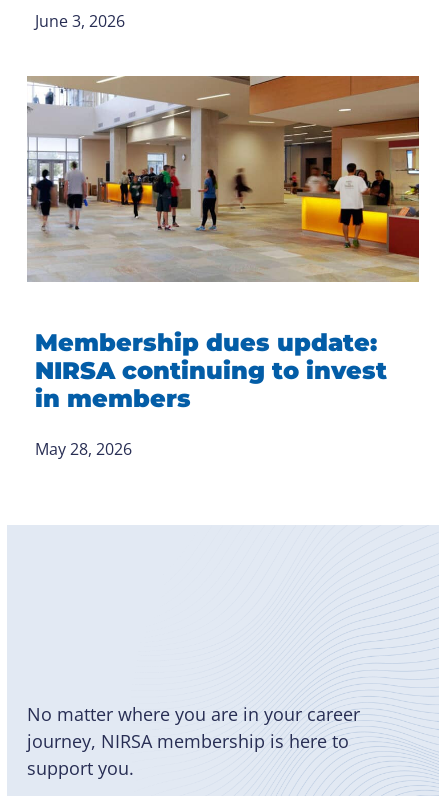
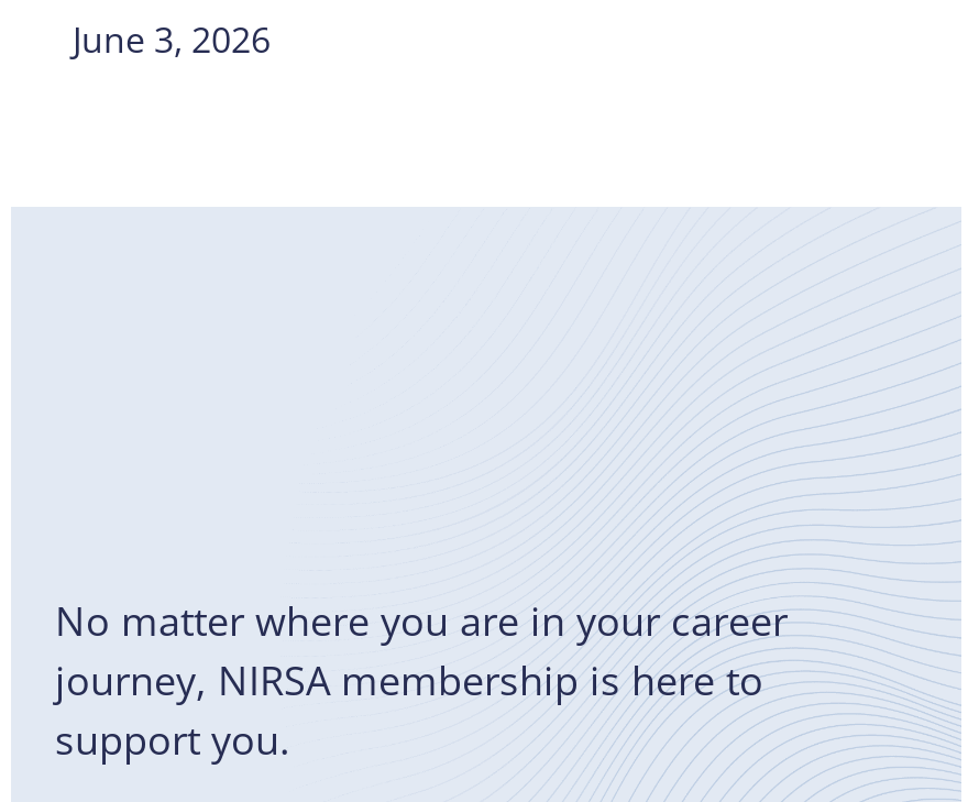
- [image]

- Membership dues update:
- NIRSA continuing to invest
- in members
- May 28, 2026
